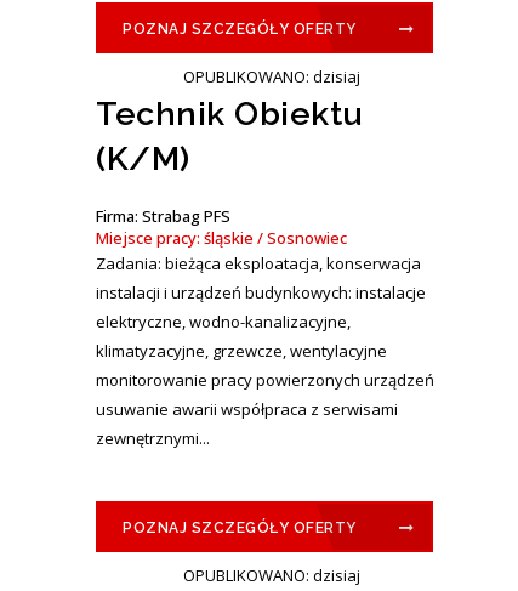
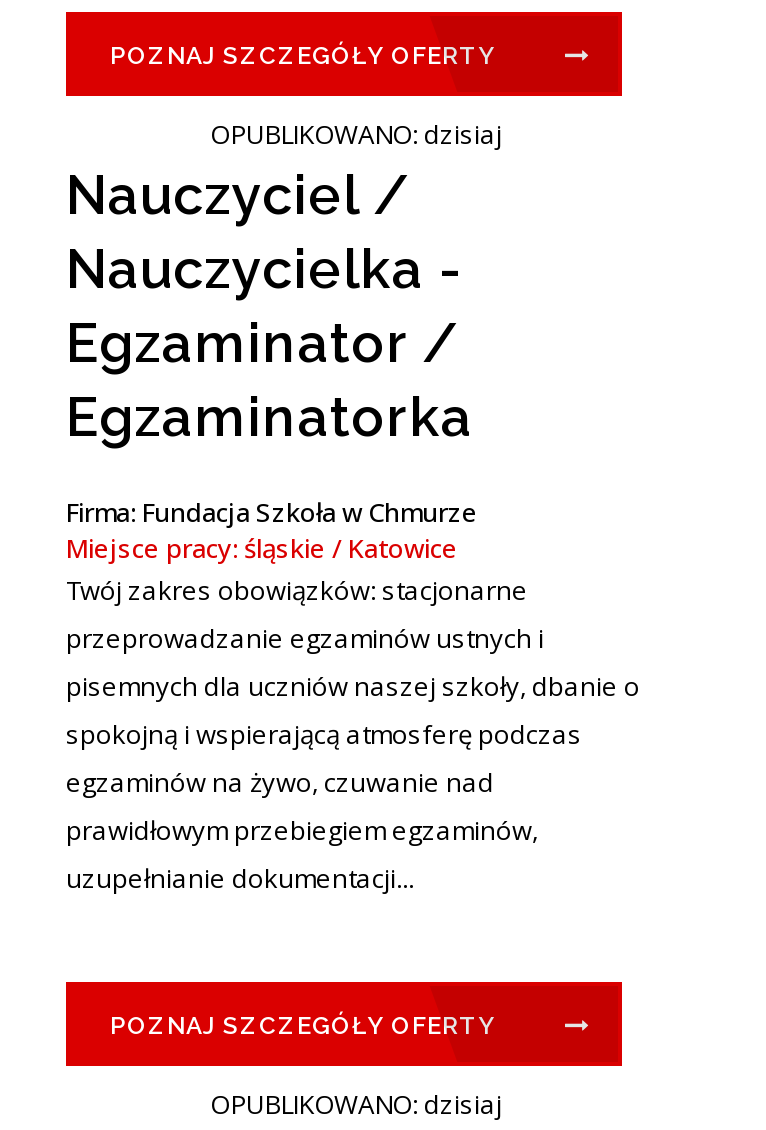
- Technik Obiektu
- (K/M)
+ Nauczyciel /
+ Nauczycielka -
+ Egzaminator /
+ Egzaminatorka

- Firma: Strabag PFS
- Miejsce pracy: śląskie / Sosnowiec
- Zadania: bieżąca eksploatacja, konserwacja
- instalacji i urządzeń budynkowych: instalacje
- elektryczne, wodno-kanalizacyjne,
- klimatyzacyjne, grzewcze, wentylacyjne
- monitorowanie pracy powierzonych urządzeń
- usuwanie awarii współpraca z serwisami
- zewnętrznymi...
+ Firma: Fundacja Szkoła w Chmurze
+ Miejsce pracy: śląskie / Katowice
+ Twój zakres obowiązków: stacjonarne
+ przeprowadzanie egzaminów ustnych i
+ pisemnych dla uczniów naszej szkoły, dbanie o
+ spokojną i wspierającą atmosferę podczas
+ egzaminów na żywo, czuwanie nad
+ prawidłowym przebiegiem egzaminów,
+ uzupełnianie dokumentacji...
